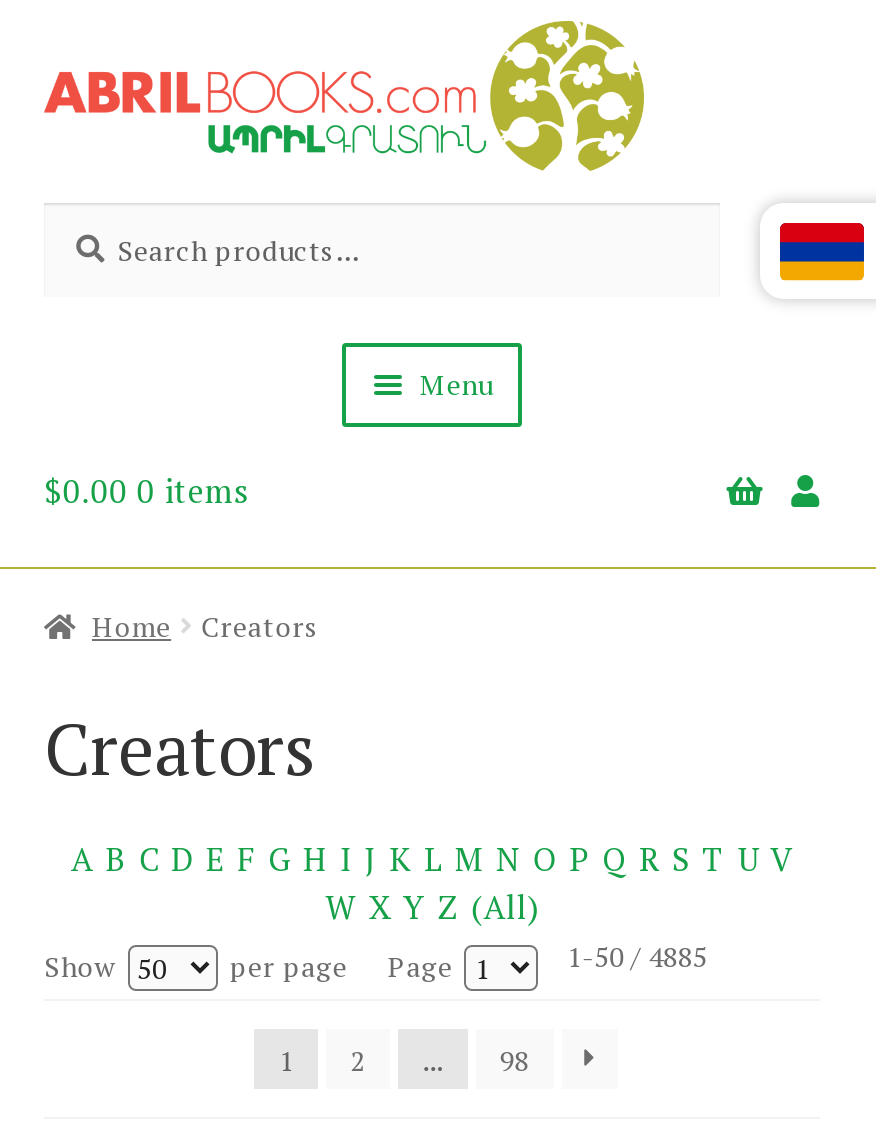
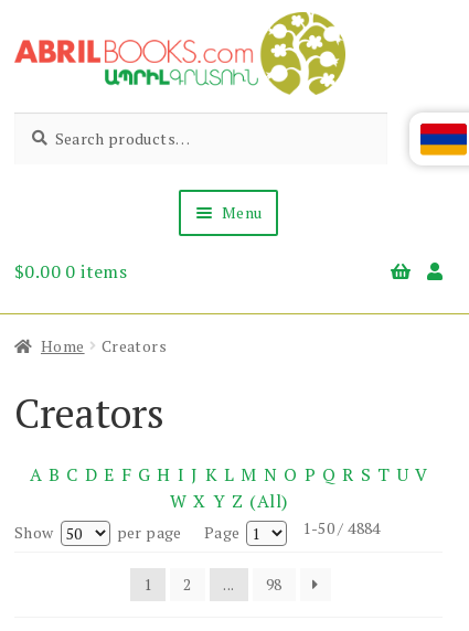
- 1-50 / 4885
+ 1-50 / 4884
